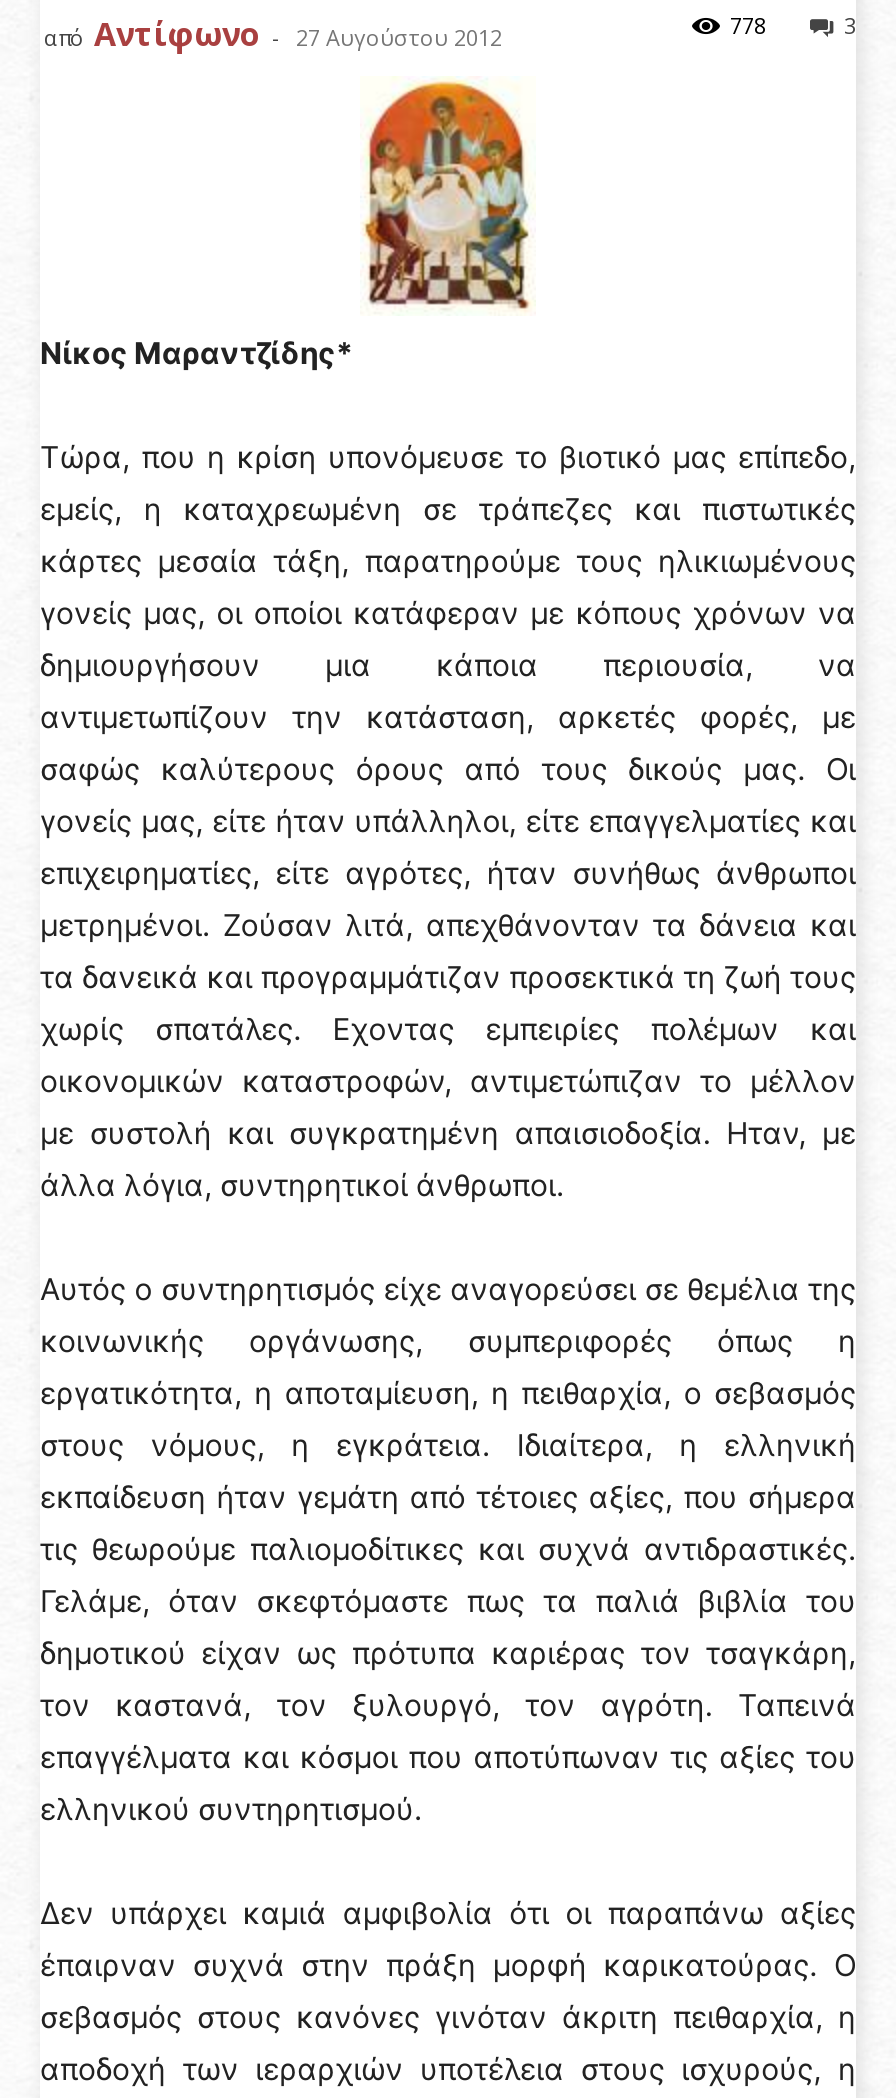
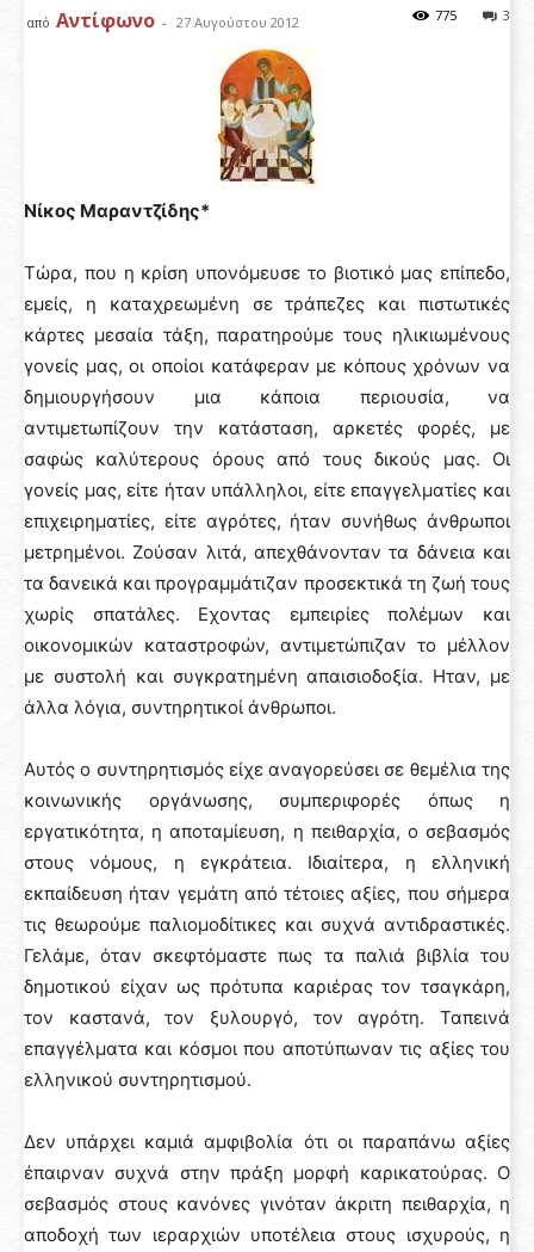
- 778
+ 775
